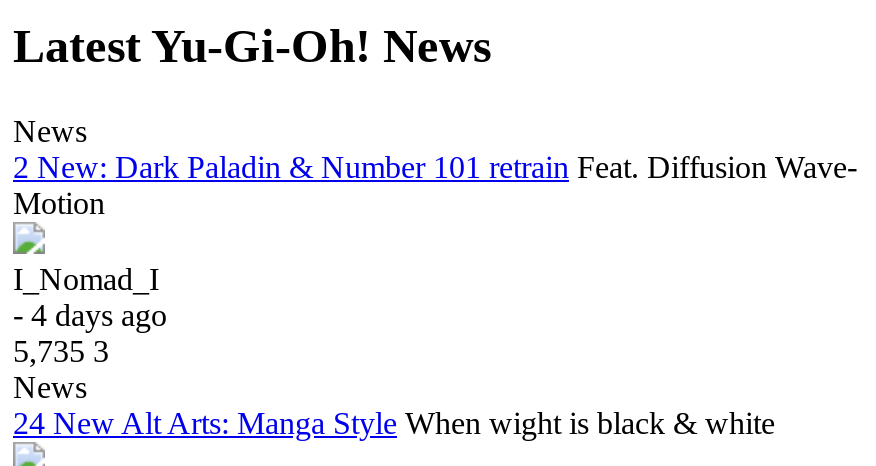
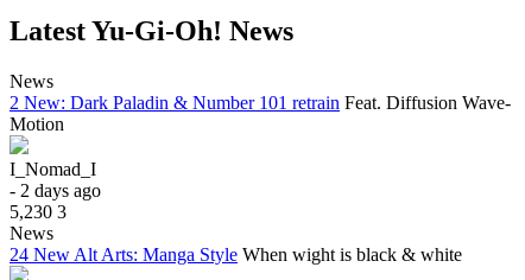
- - 4 days ago
+ - 2 days ago

- 5,735 3
+ 5,230 3
